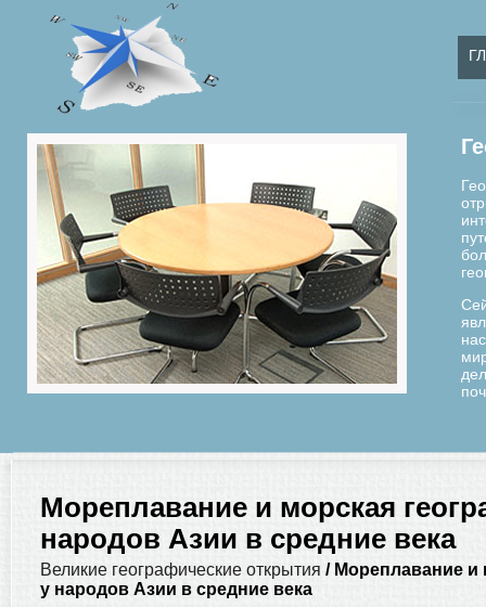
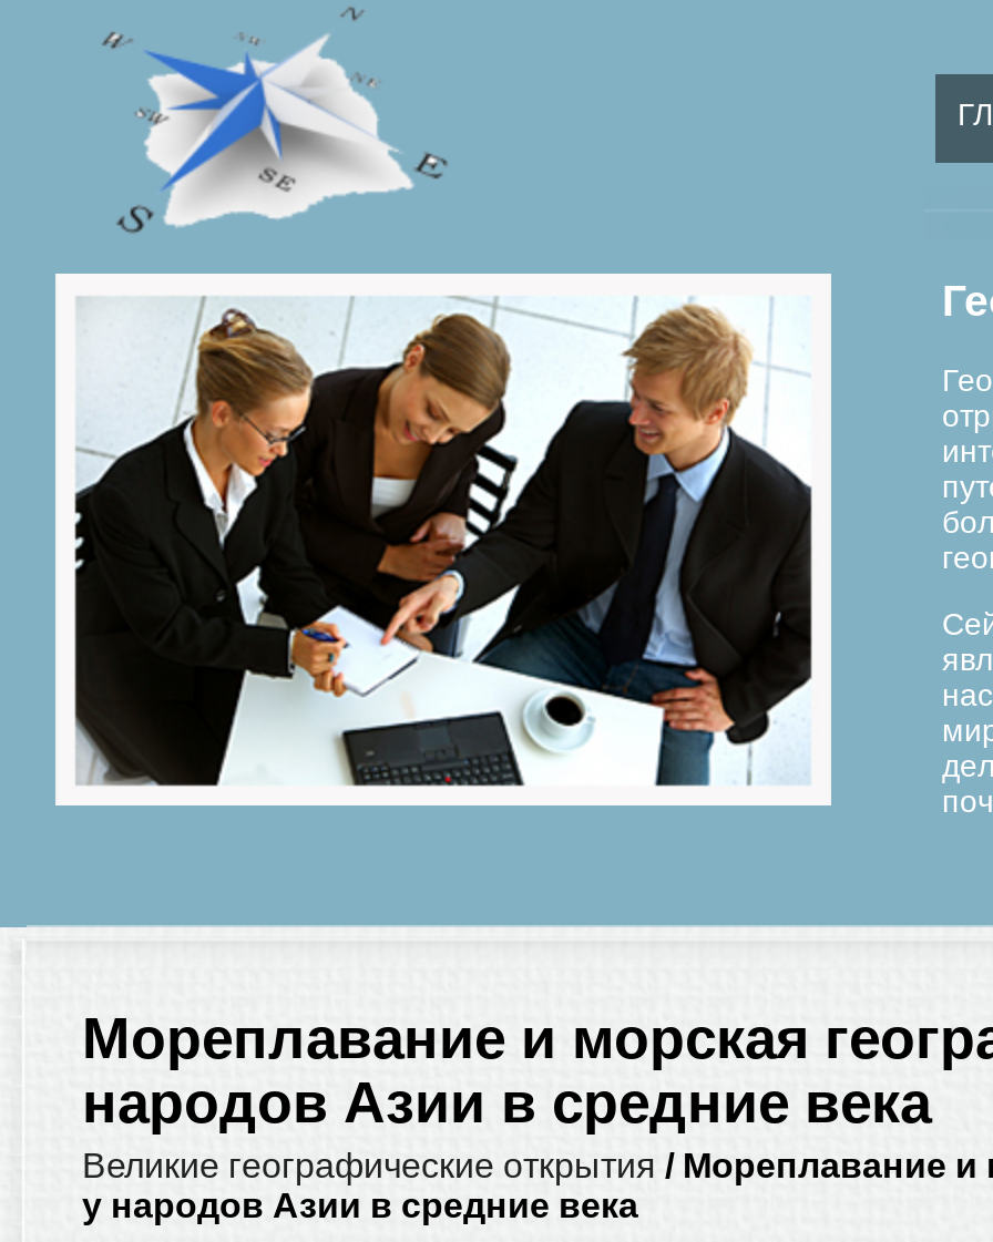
- [image]
+ [image]
